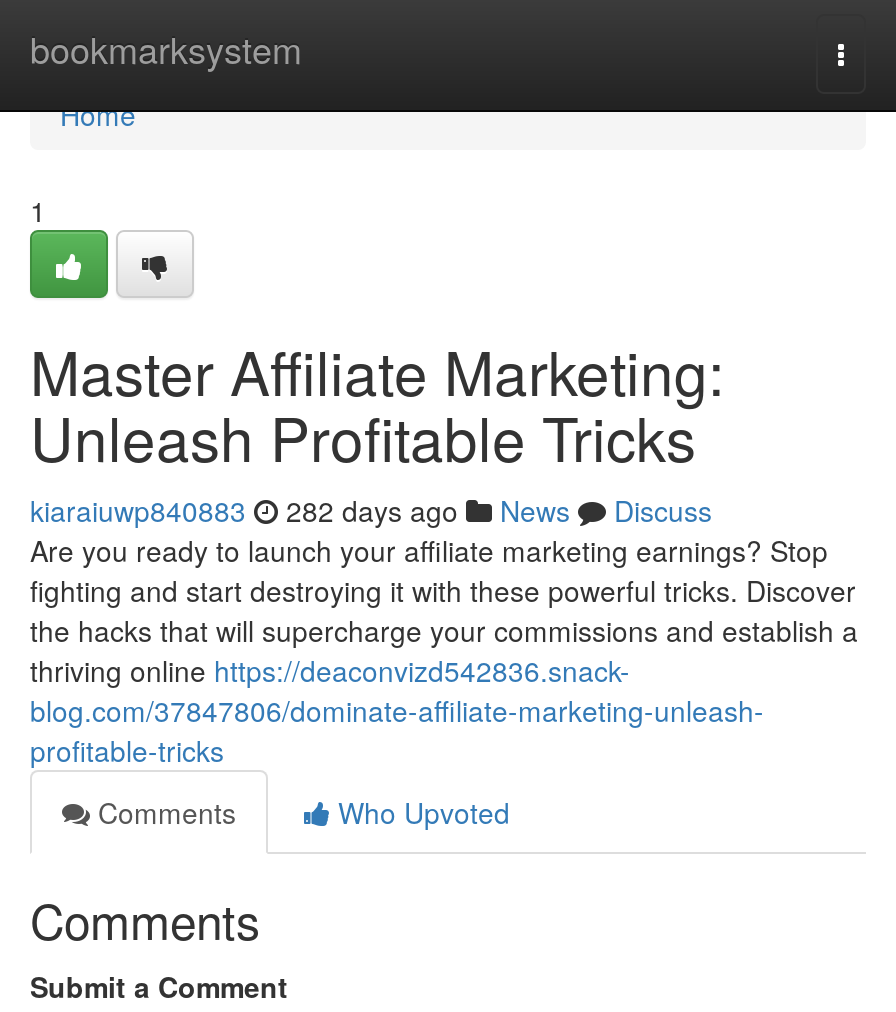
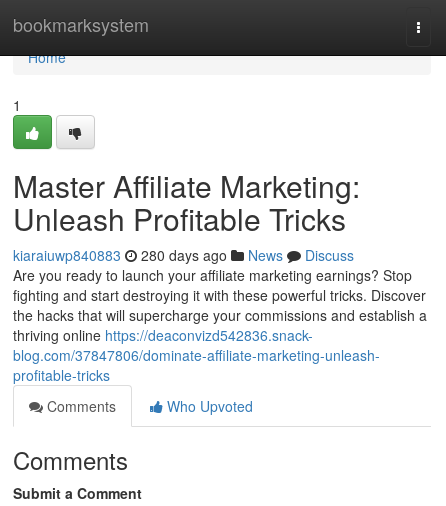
- kiaraiuwp840883 282 days ago News Discuss
+ kiaraiuwp840883 280 days ago News Discuss
